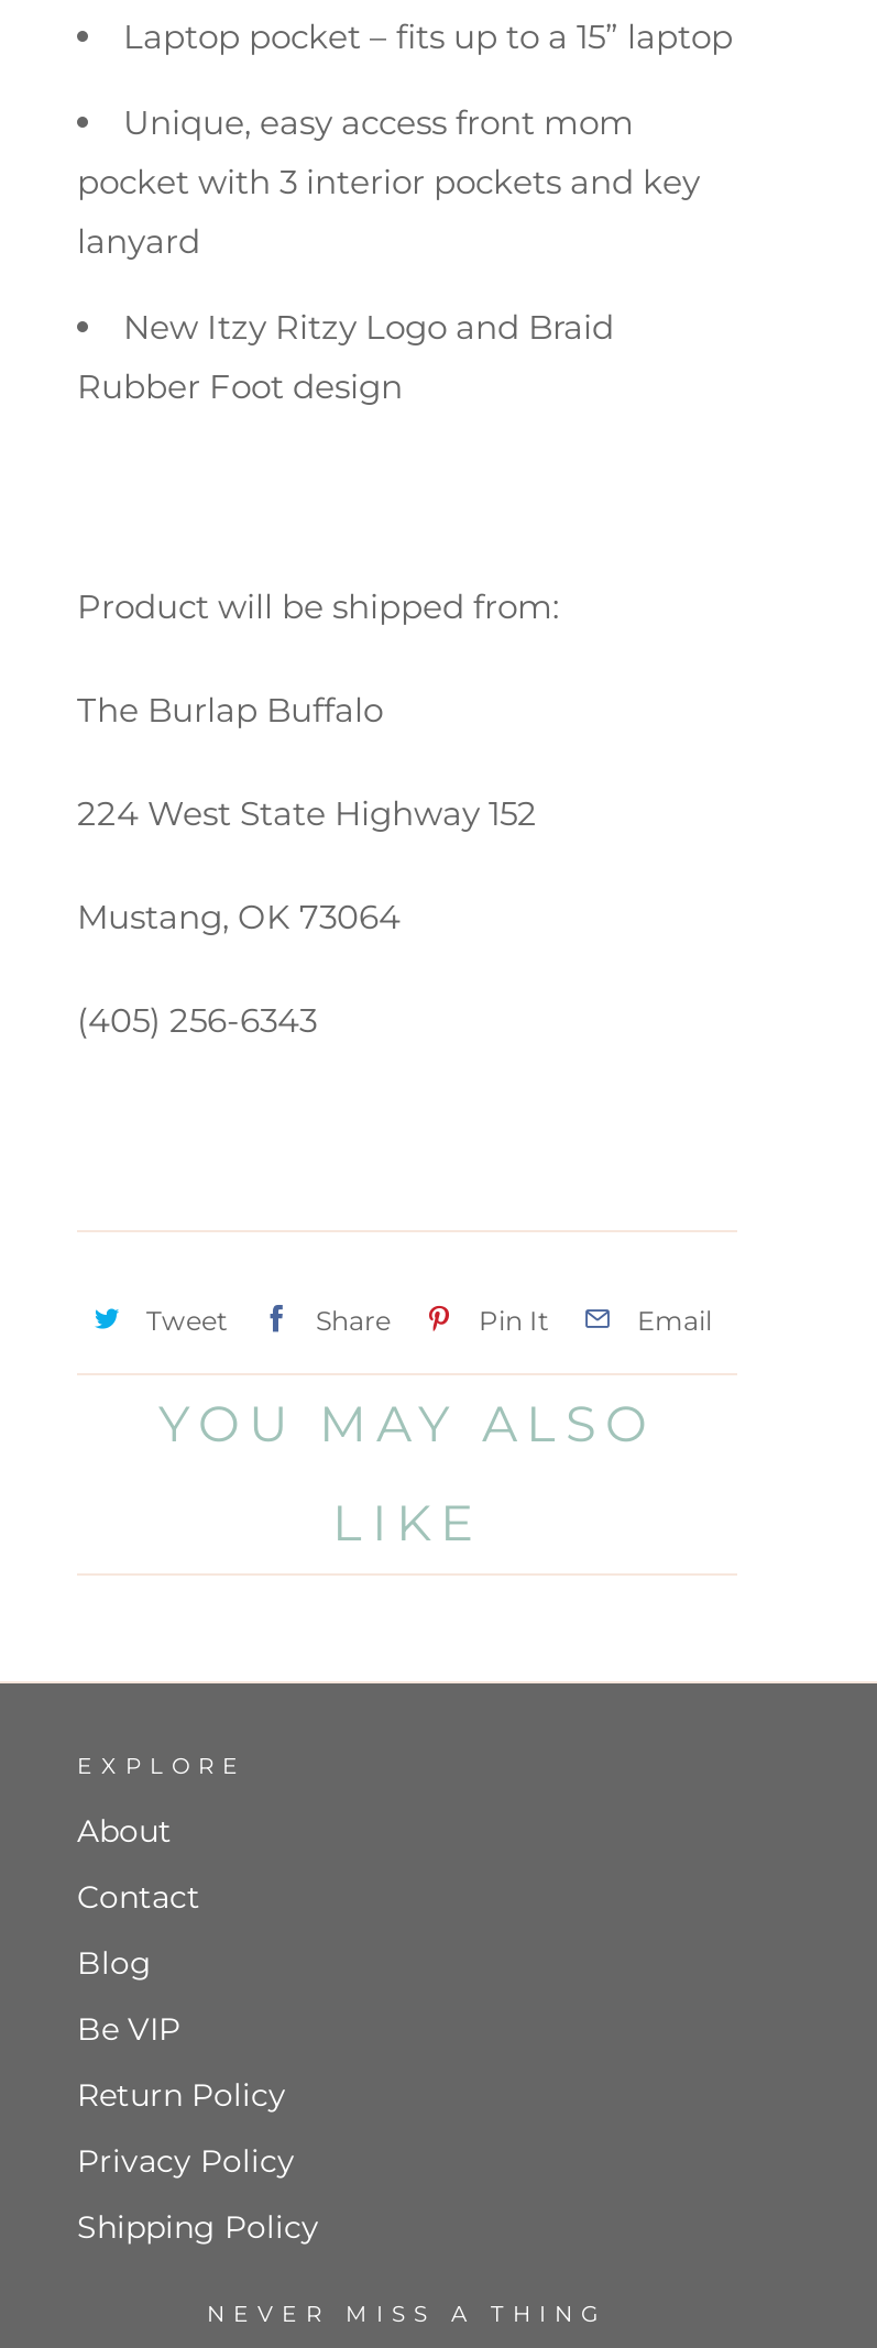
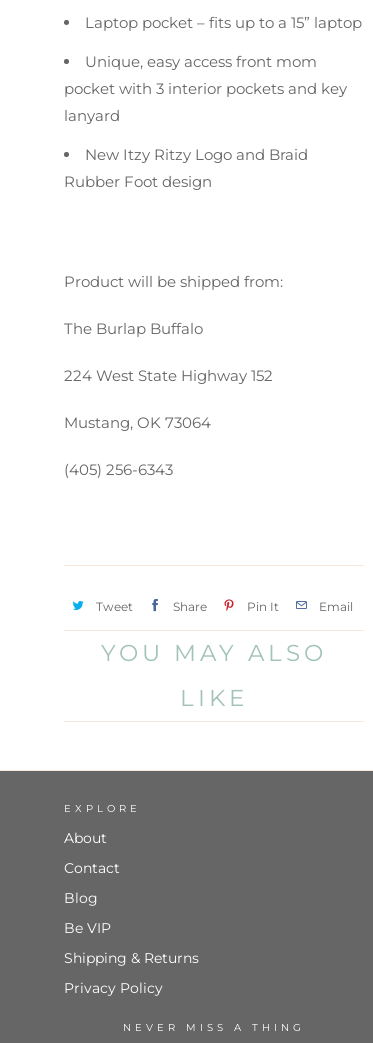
- Return Policy
+ Shipping & Returns

- Shipping Policy
